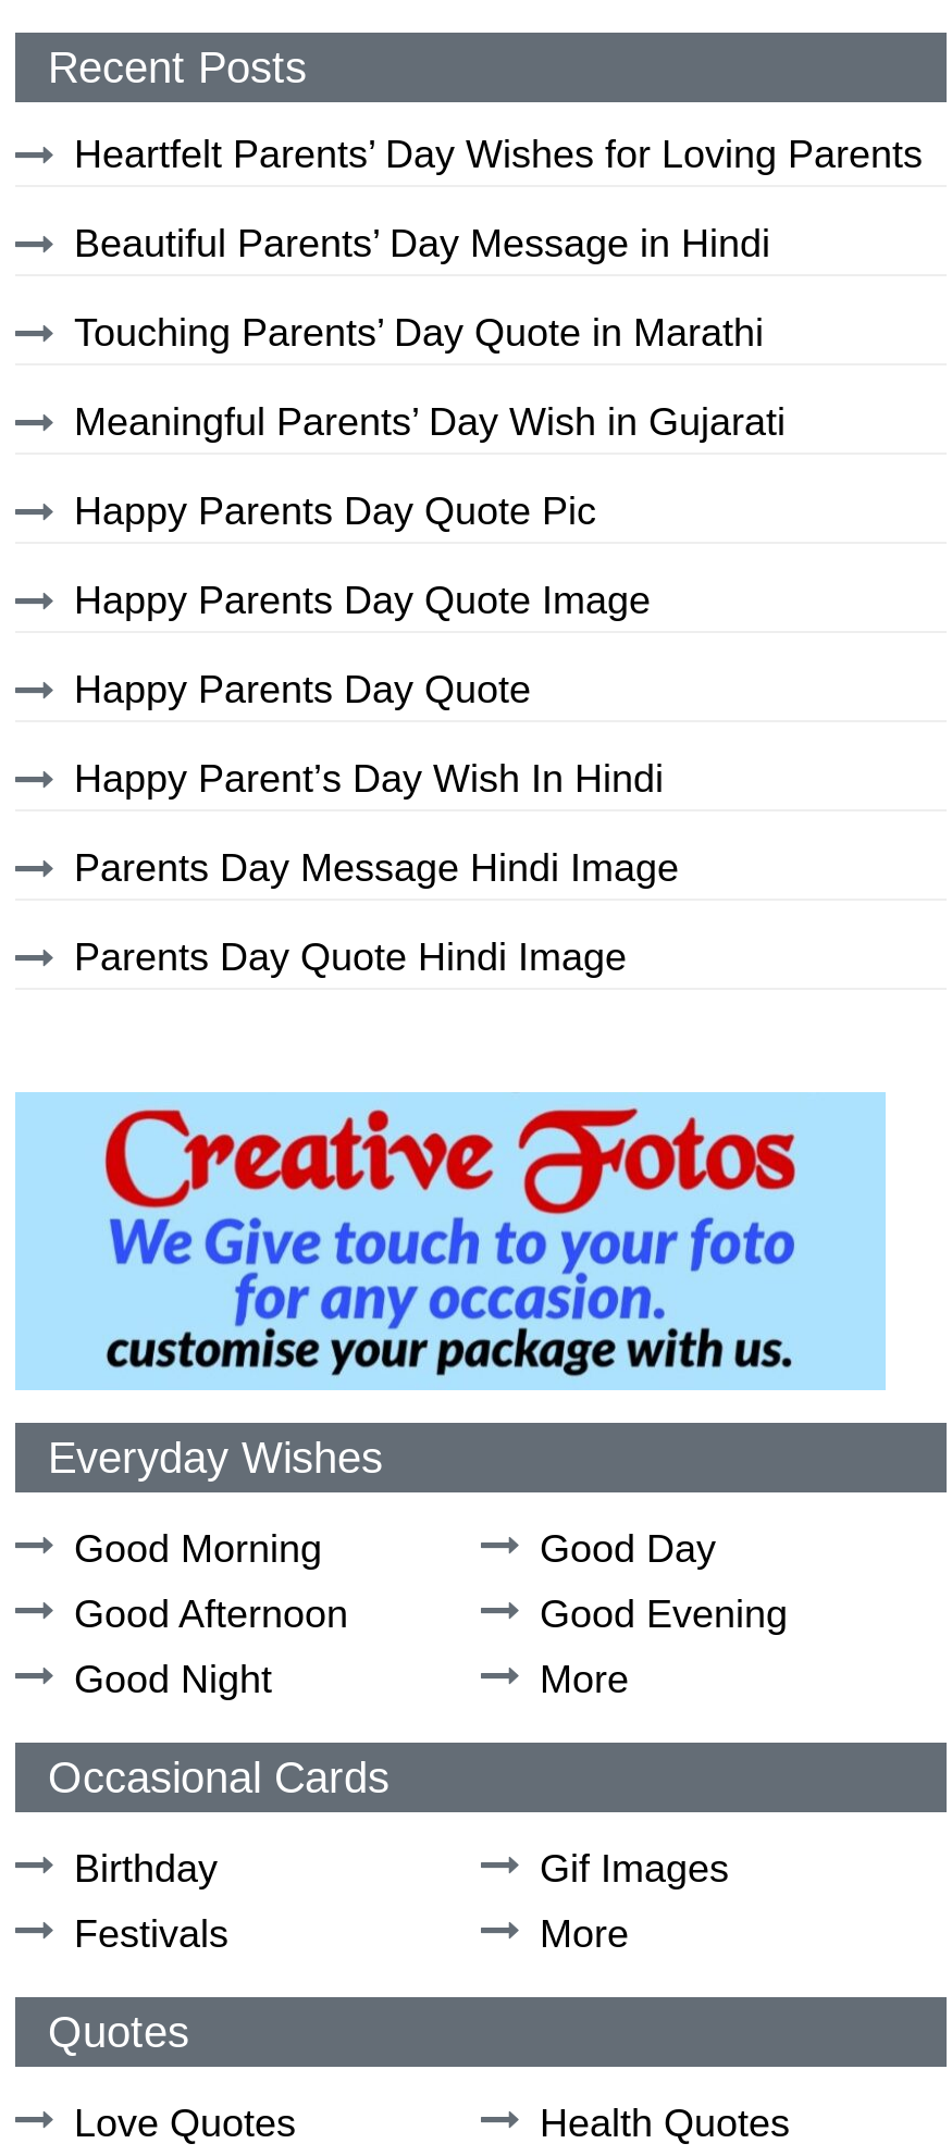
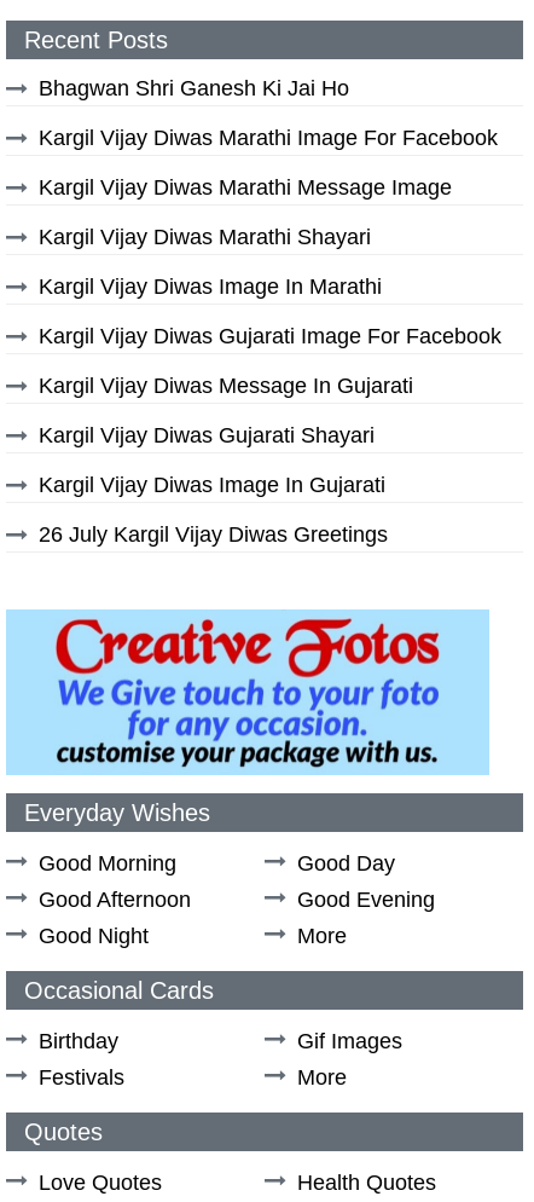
- Heartfelt Parents’ Day Wishes for Loving Parents
+ Bhagwan Shri Ganesh Ki Jai Ho

- Beautiful Parents’ Day Message in Hindi
+ Kargil Vijay Diwas Marathi Image For Facebook

- Touching Parents’ Day Quote in Marathi
+ Kargil Vijay Diwas Marathi Message Image

- Meaningful Parents’ Day Wish in Gujarati
+ Kargil Vijay Diwas Marathi Shayari

- Happy Parents Day Quote Pic
+ Kargil Vijay Diwas Image In Marathi

- Happy Parents Day Quote Image
+ Kargil Vijay Diwas Gujarati Image For Facebook

- Happy Parents Day Quote
+ Kargil Vijay Diwas Message In Gujarati

- Happy Parent’s Day Wish In Hindi
+ Kargil Vijay Diwas Gujarati Shayari

- Parents Day Message Hindi Image
+ Kargil Vijay Diwas Image In Gujarati

- Parents Day Quote Hindi Image
+ 26 July Kargil Vijay Diwas Greetings
